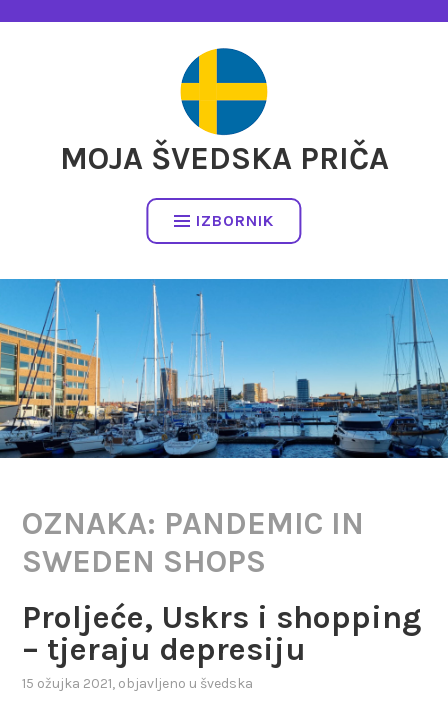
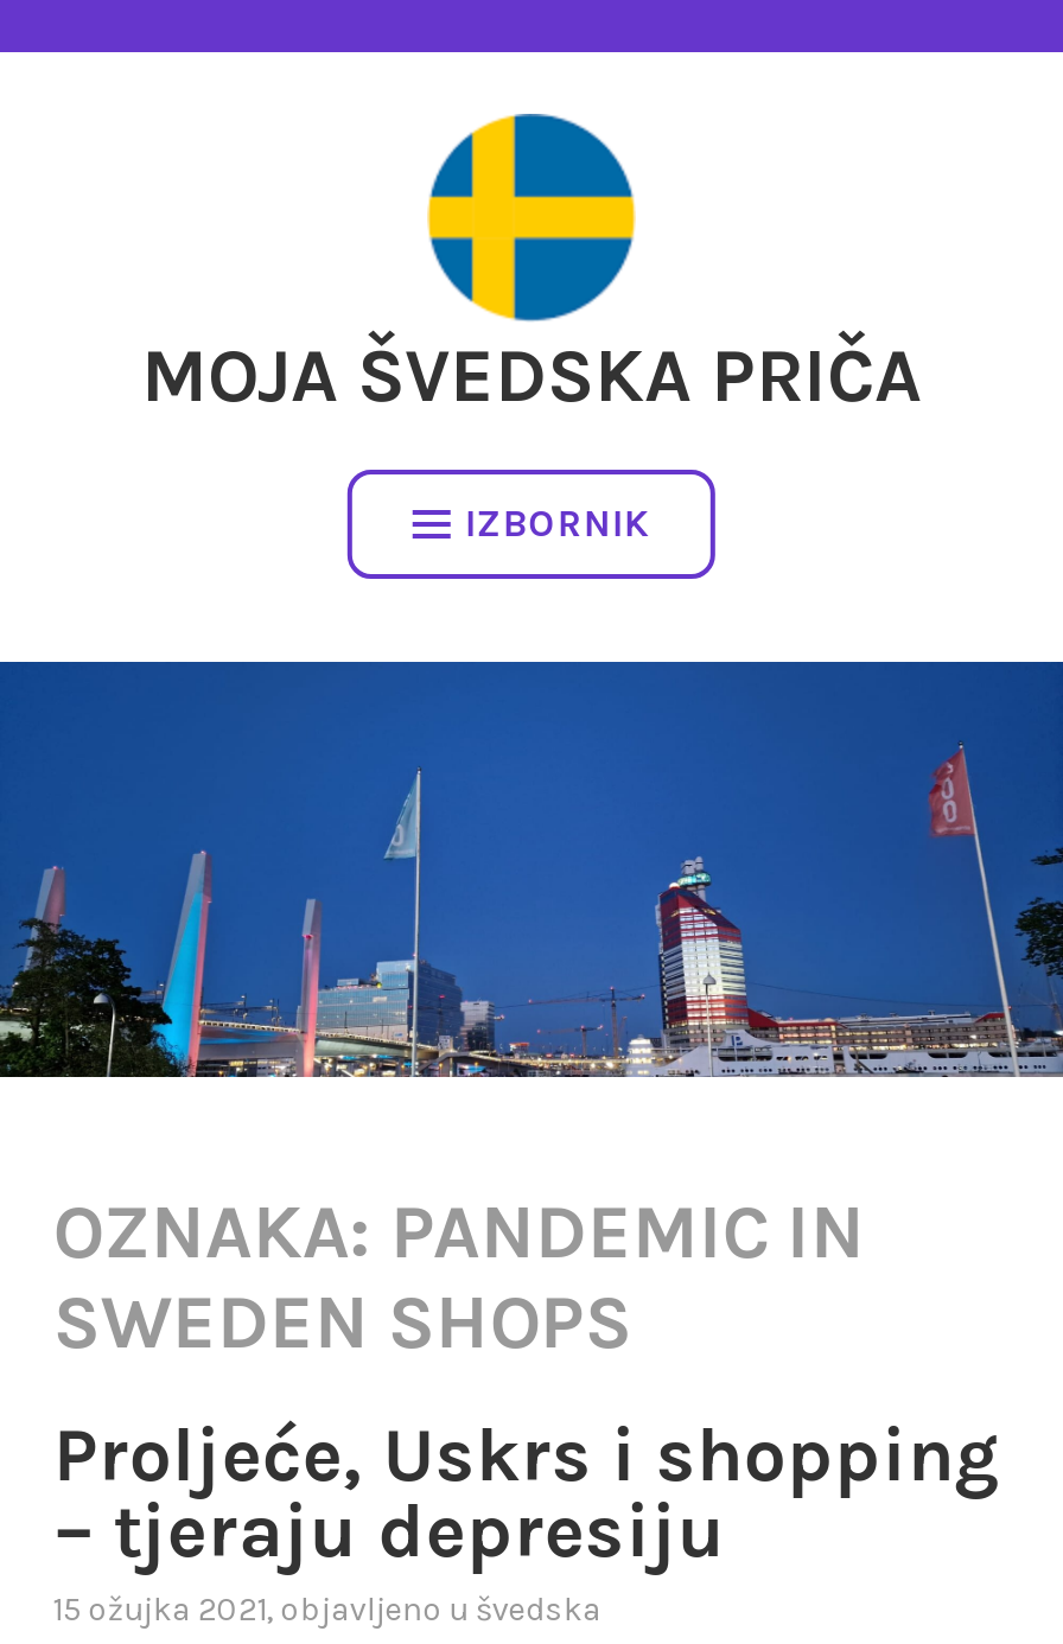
- [image]
+ [image]
